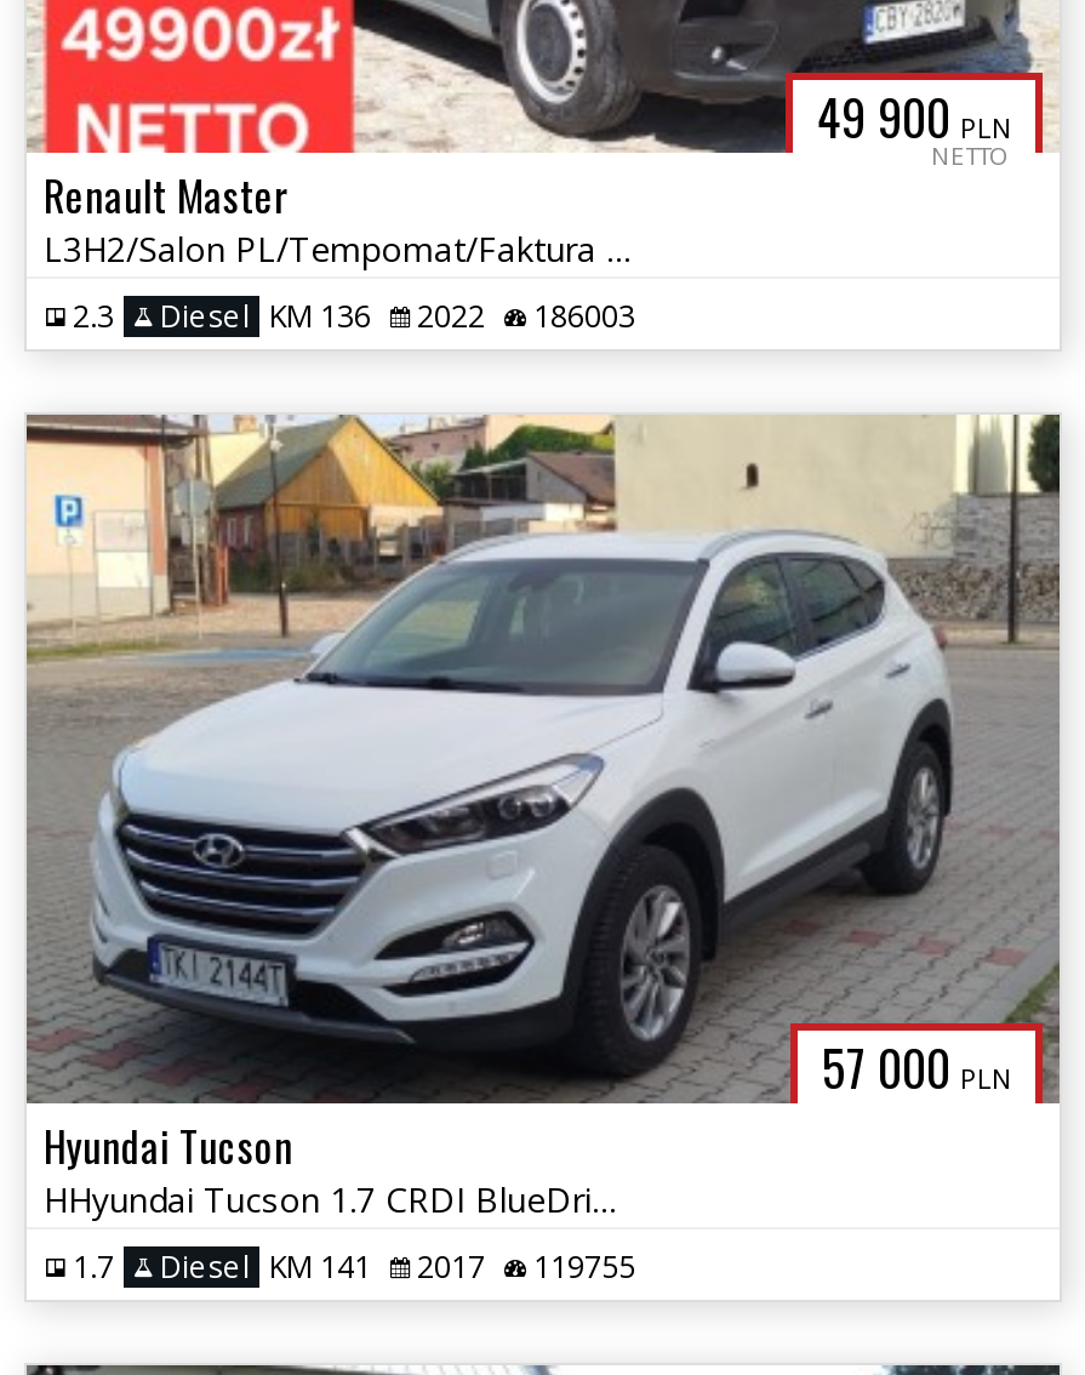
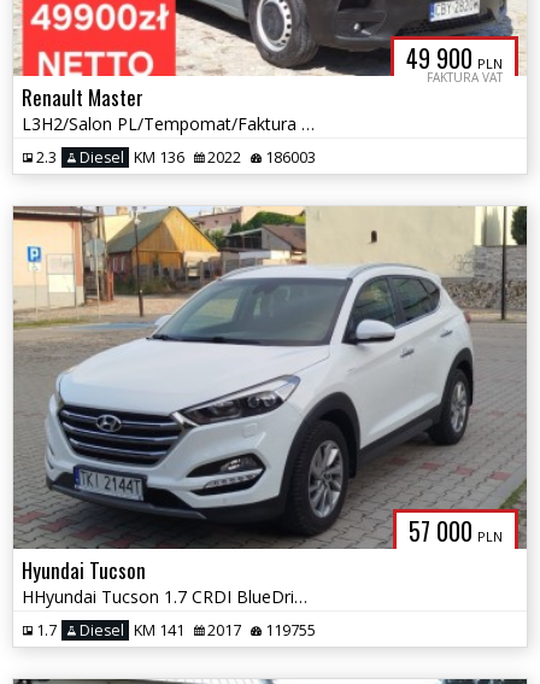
- NETTO
+ FAKTURA VAT
